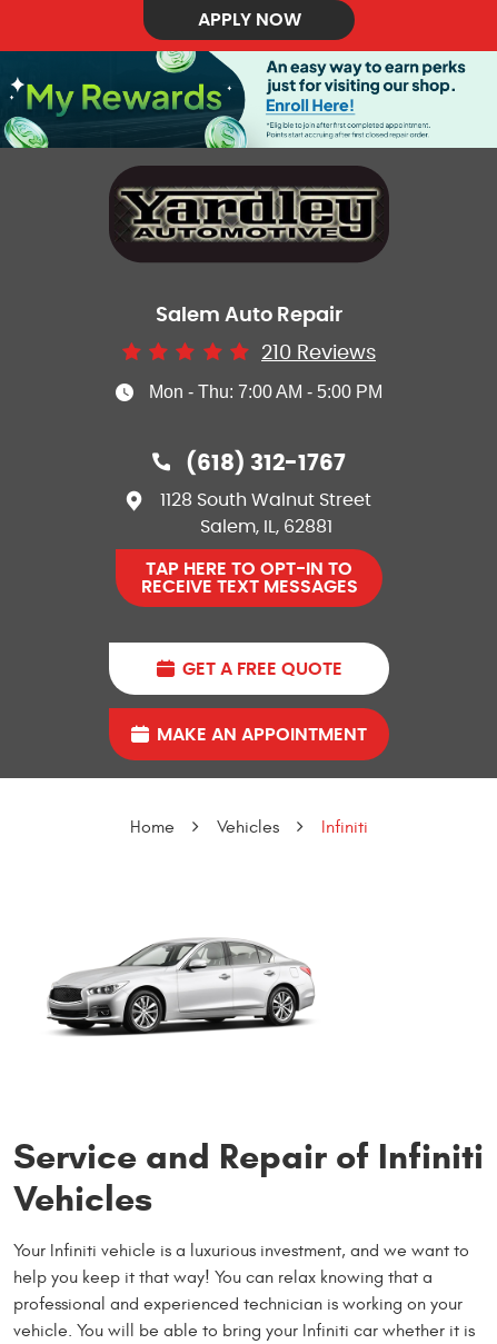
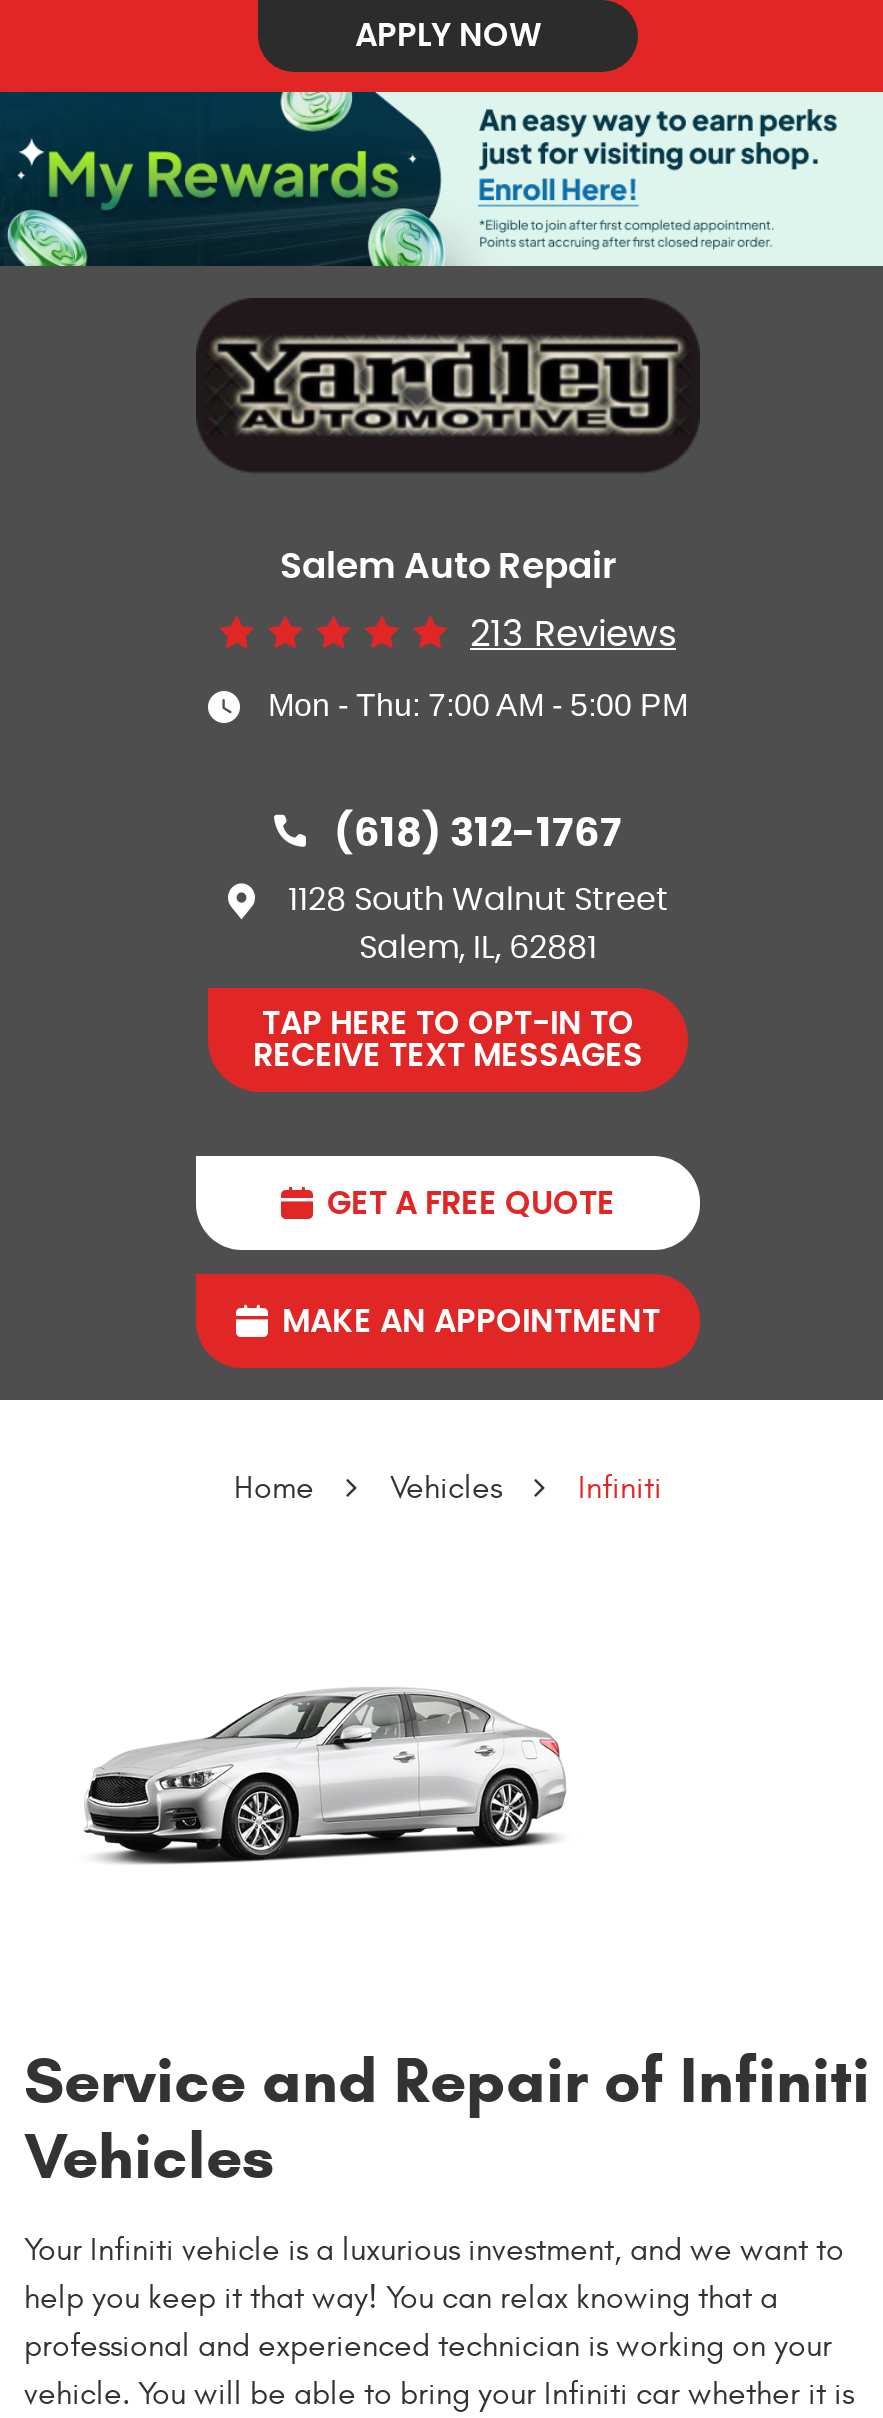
- 210 Reviews
+ 213 Reviews
